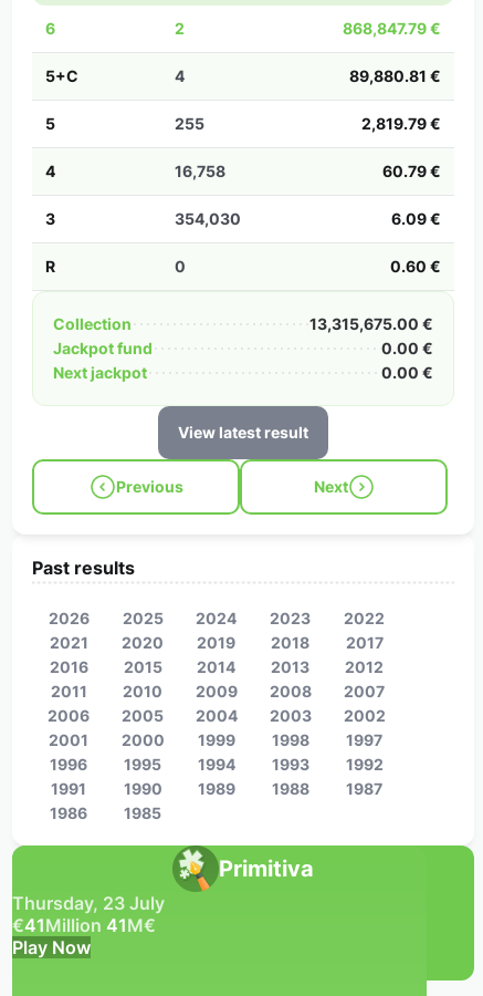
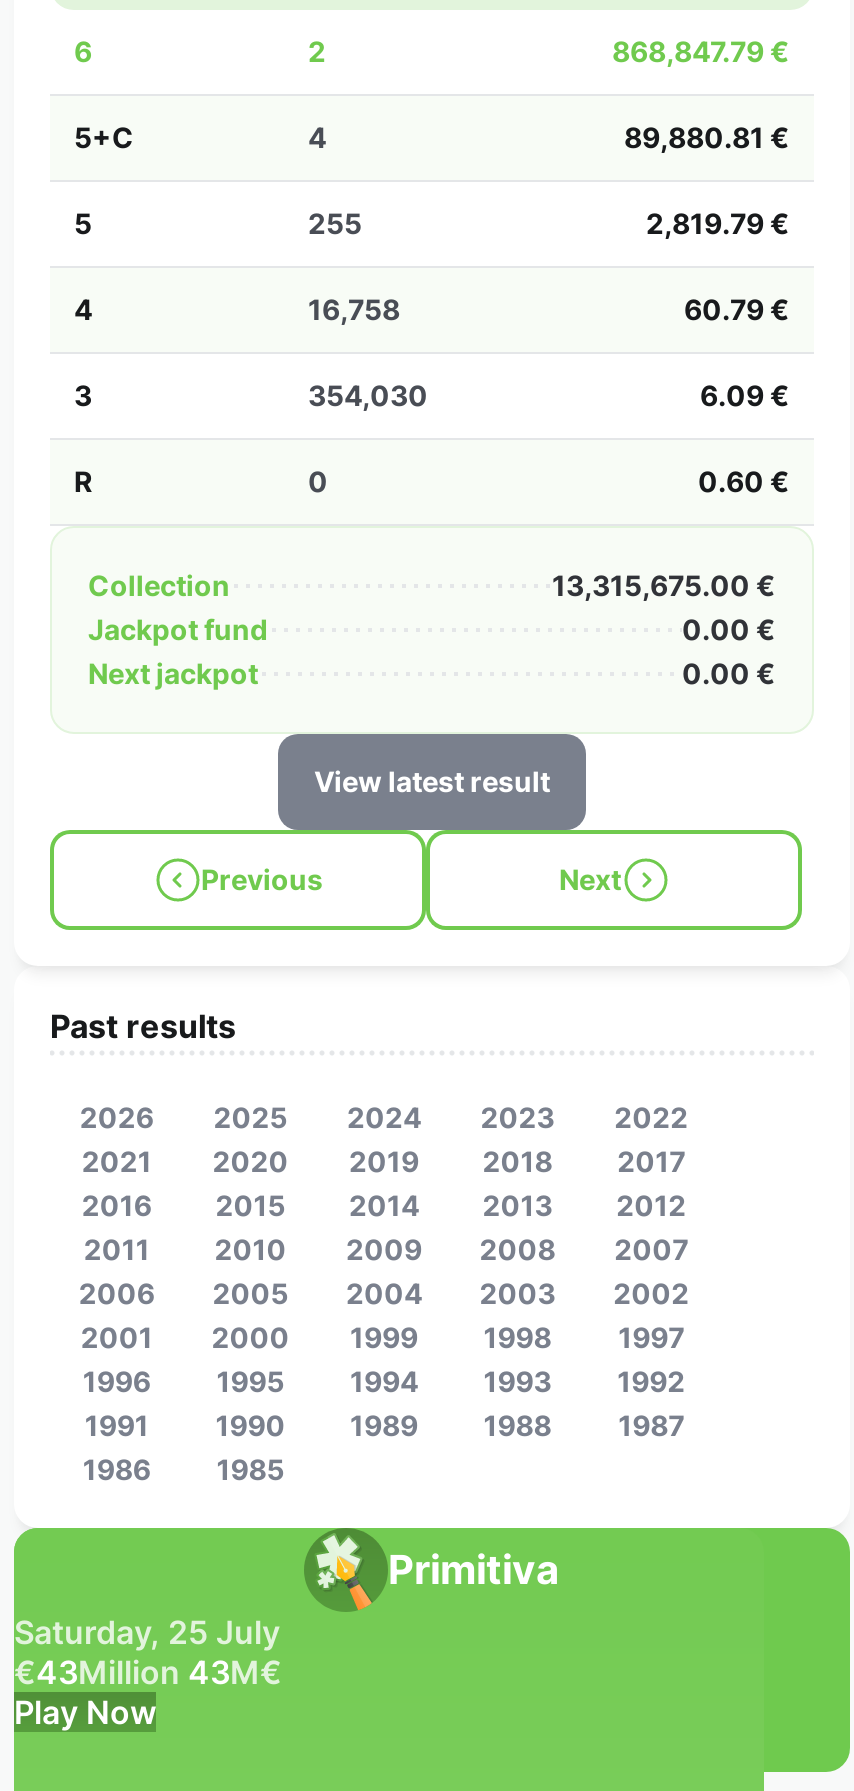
- Thursday, 23 July
+ Saturday, 25 July

- €41Million 41M€
+ €43Million 43M€
